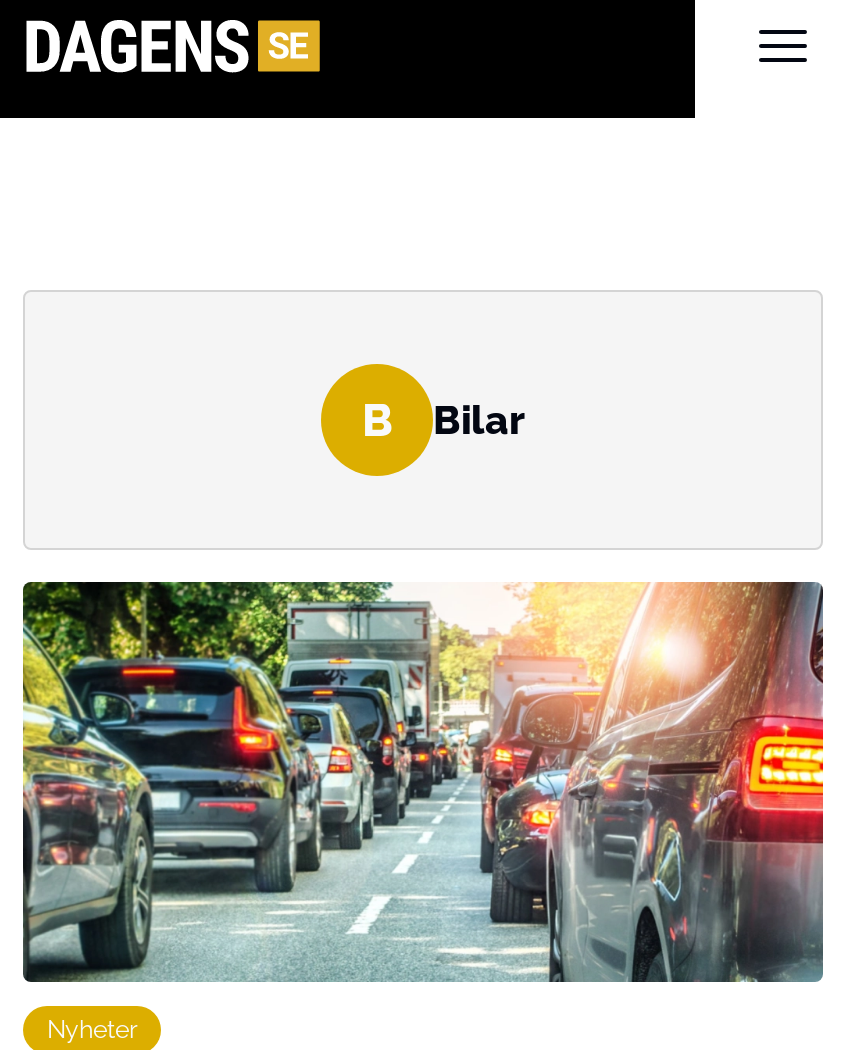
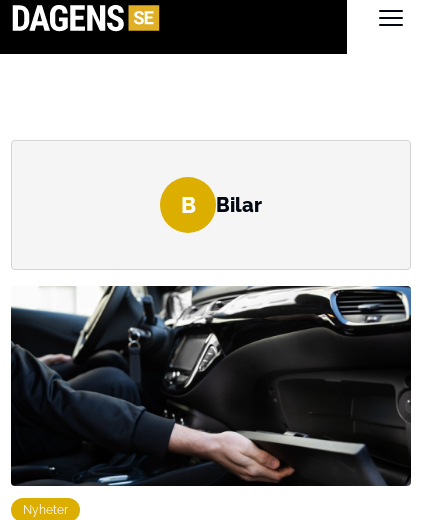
- [image]
+ [image]
